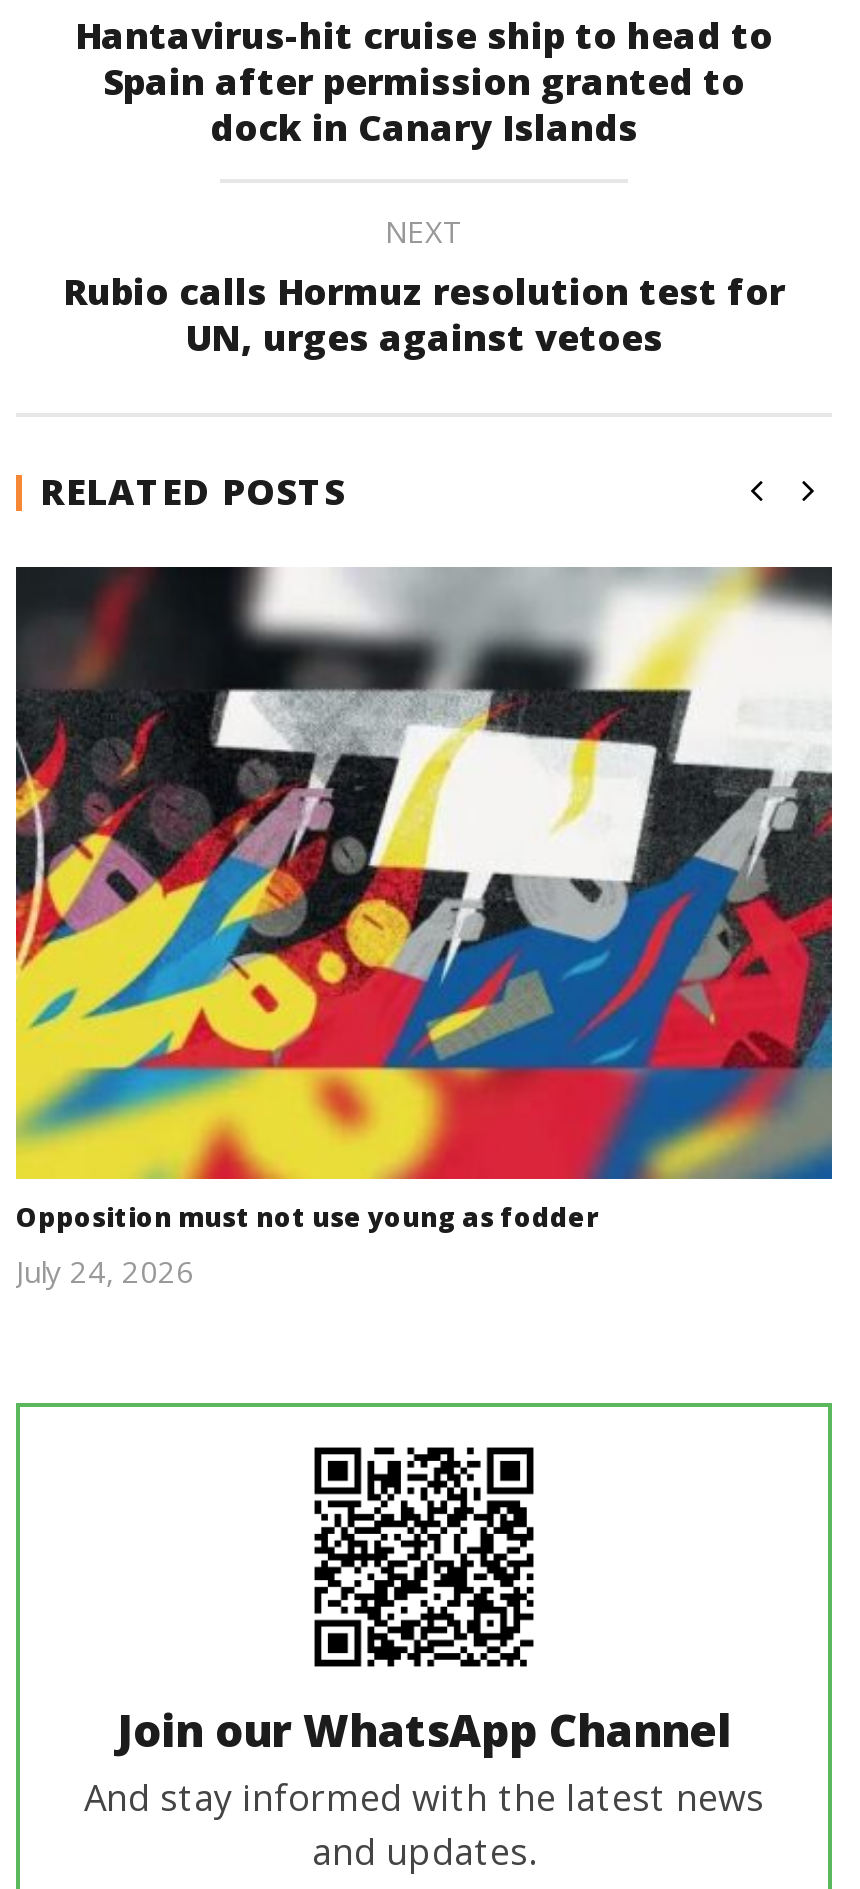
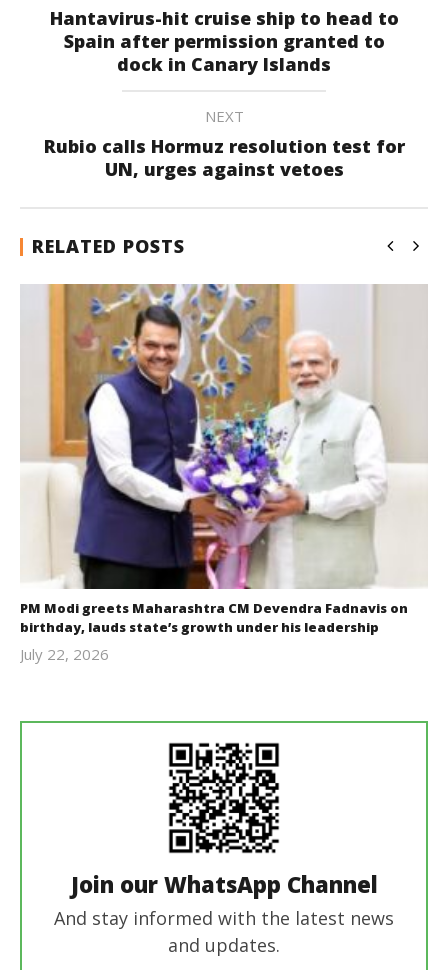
- [image]
- Opposition must not use young as fodder
- July 24, 2026
+ [image]
+ PM Modi greets Maharashtra CM Devendra Fadnavis on
+ birthday, lauds state’s growth under his leadership
+ July 22, 2026
